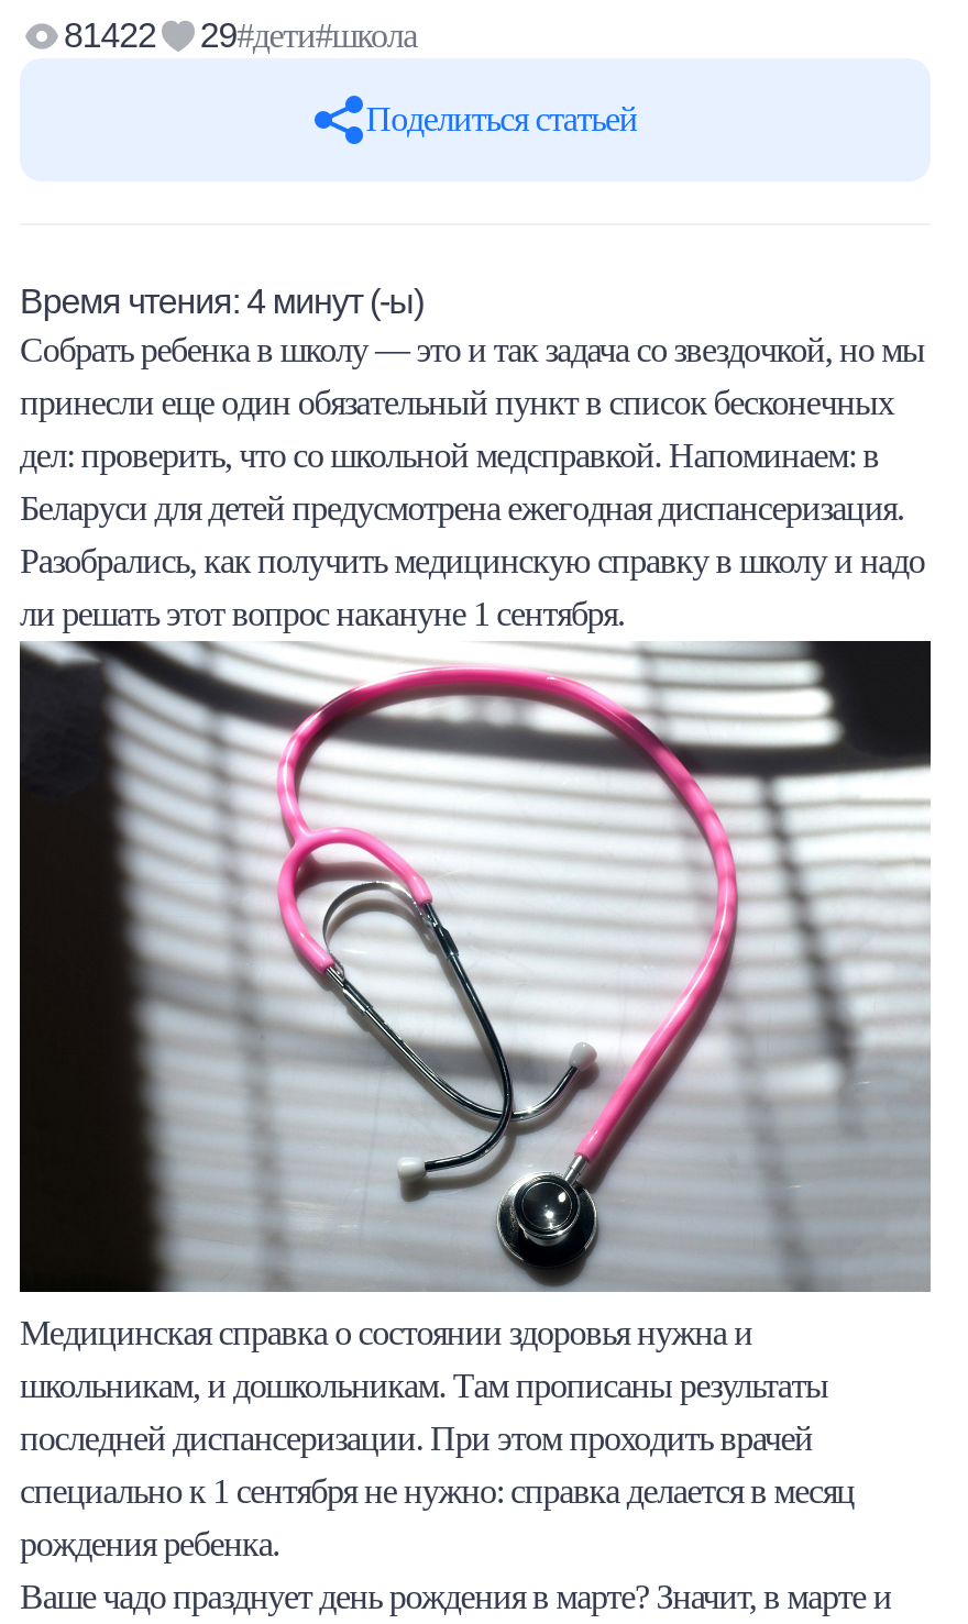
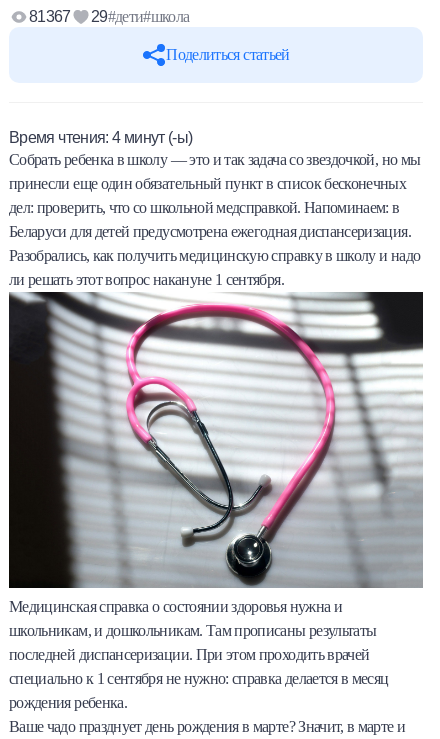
- 81422 29#дети#школа
+ 81367 29#дети#школа
